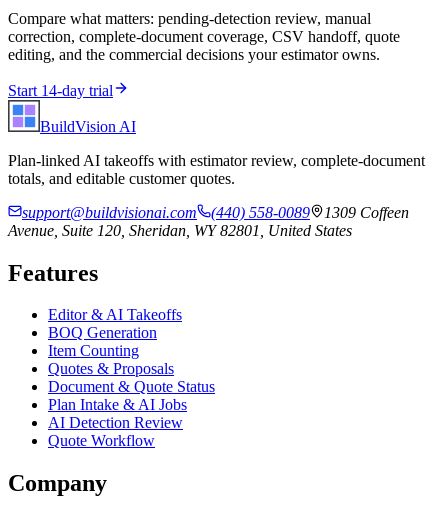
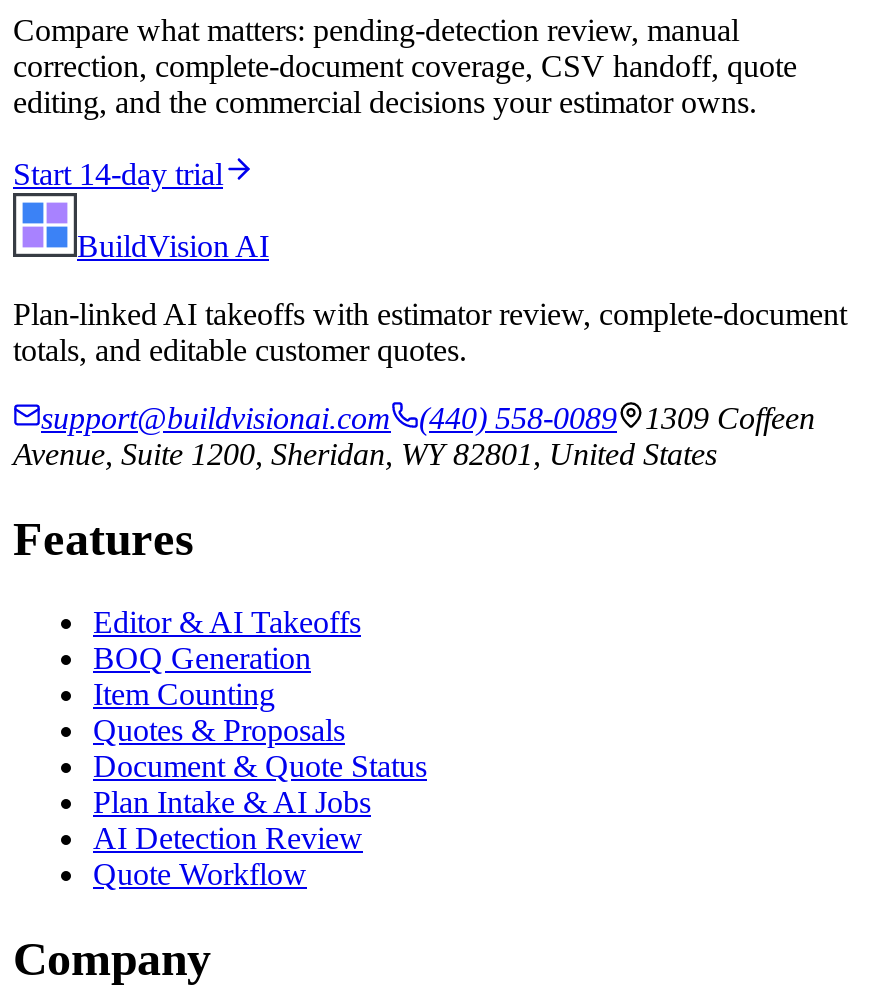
- Avenue, Suite 120, Sheridan, WY 82801, United States
+ Avenue, Suite 1200, Sheridan, WY 82801, United States
